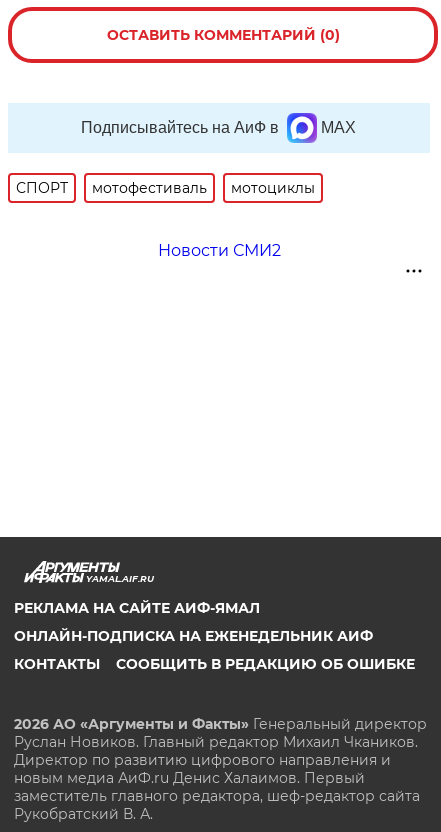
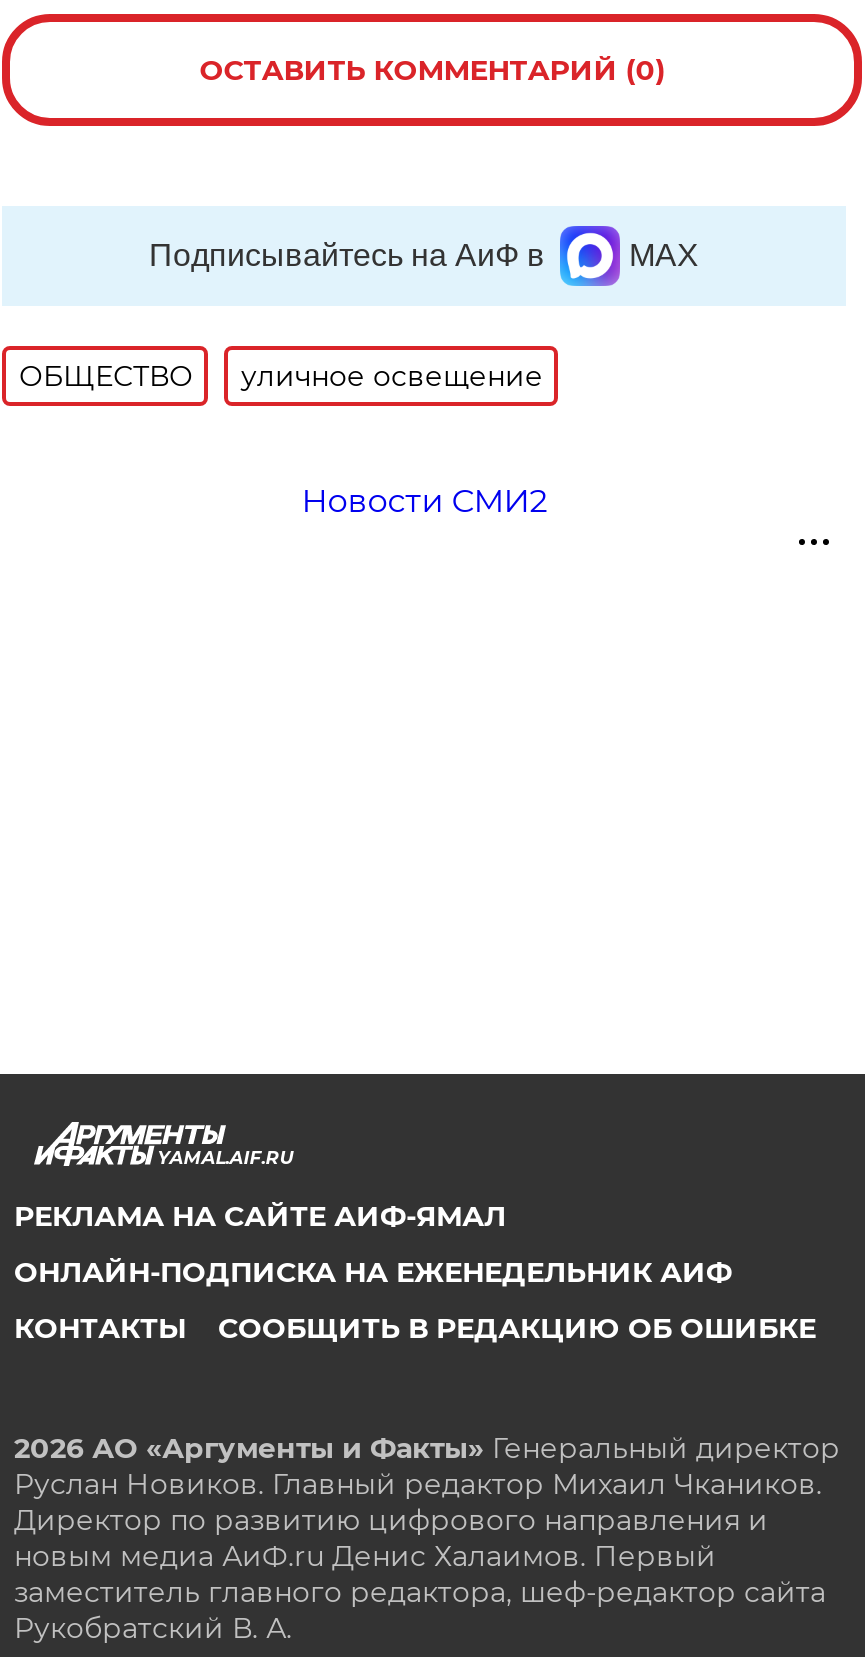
- СПОРТ
- мотофестиваль
- мотоциклы
+ ОБЩЕСТВО
+ уличное освещение
